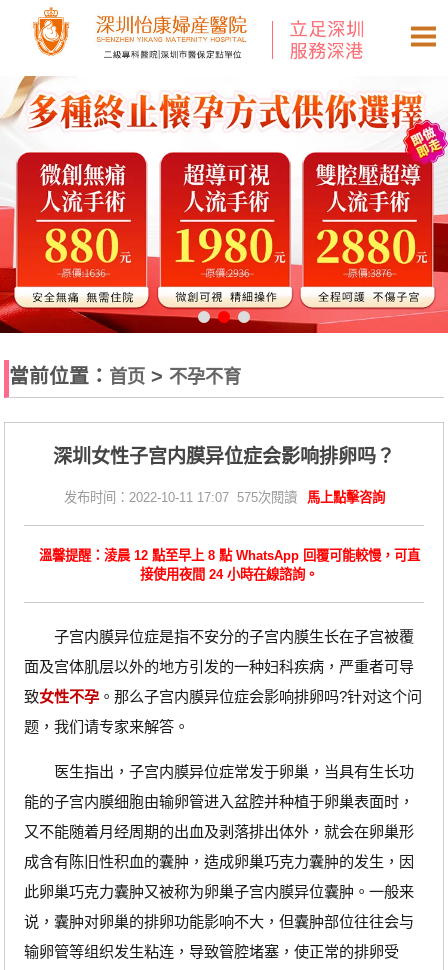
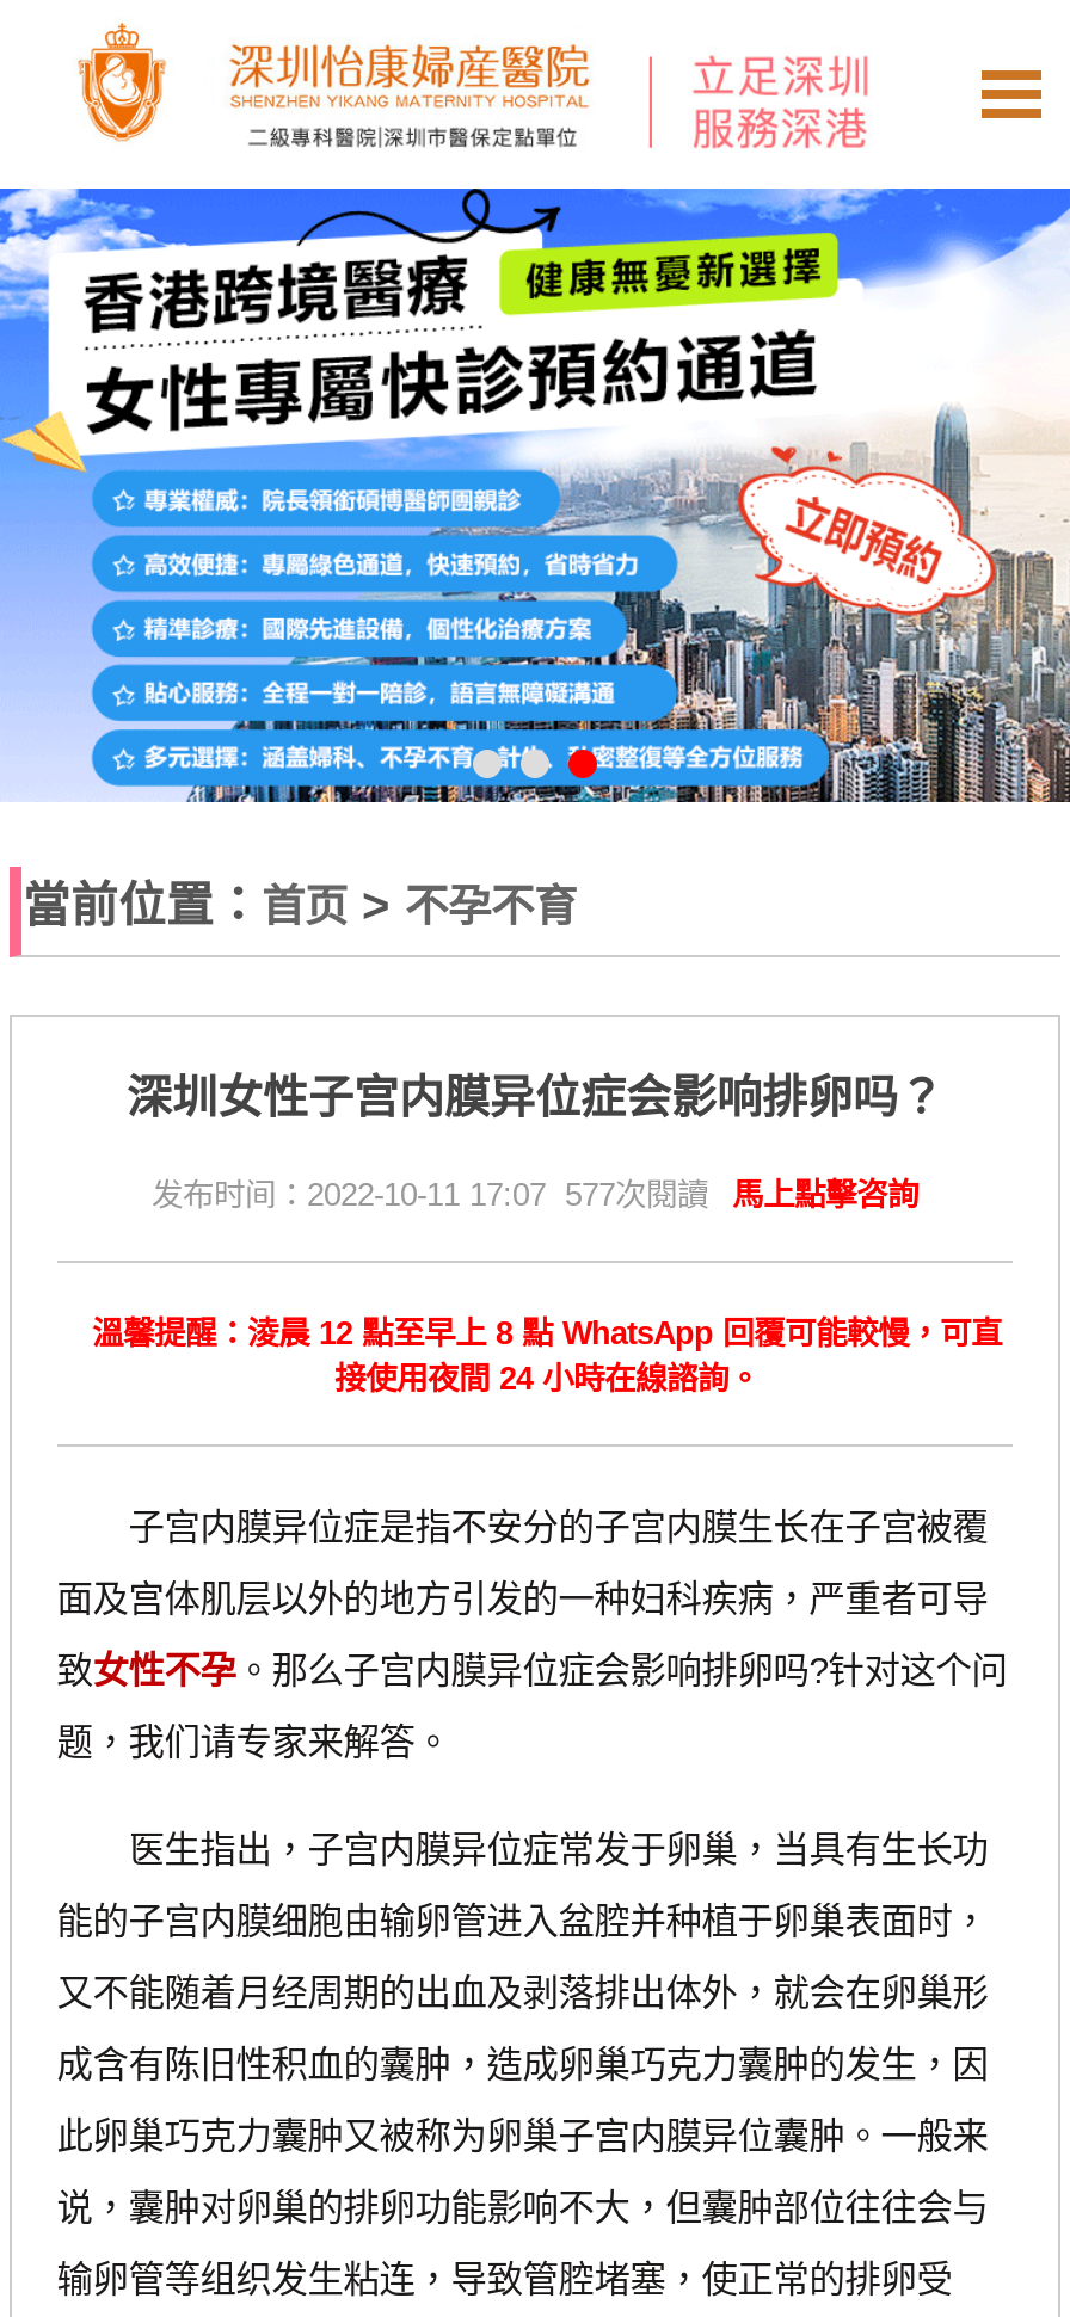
- [image]
+ [image]

- 发布时间：2022-10-11 17:07 575次閱讀
+ 发布时间：2022-10-11 17:07 577次閱讀
